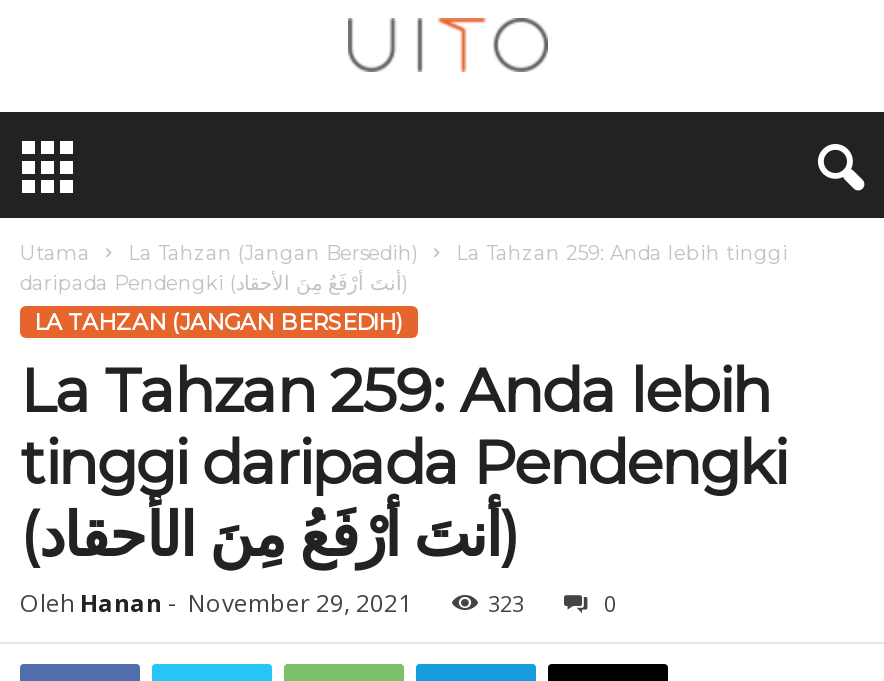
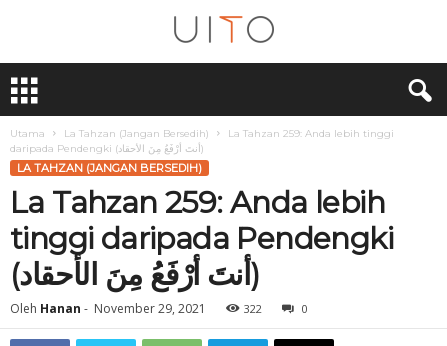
- 323
+ 322
